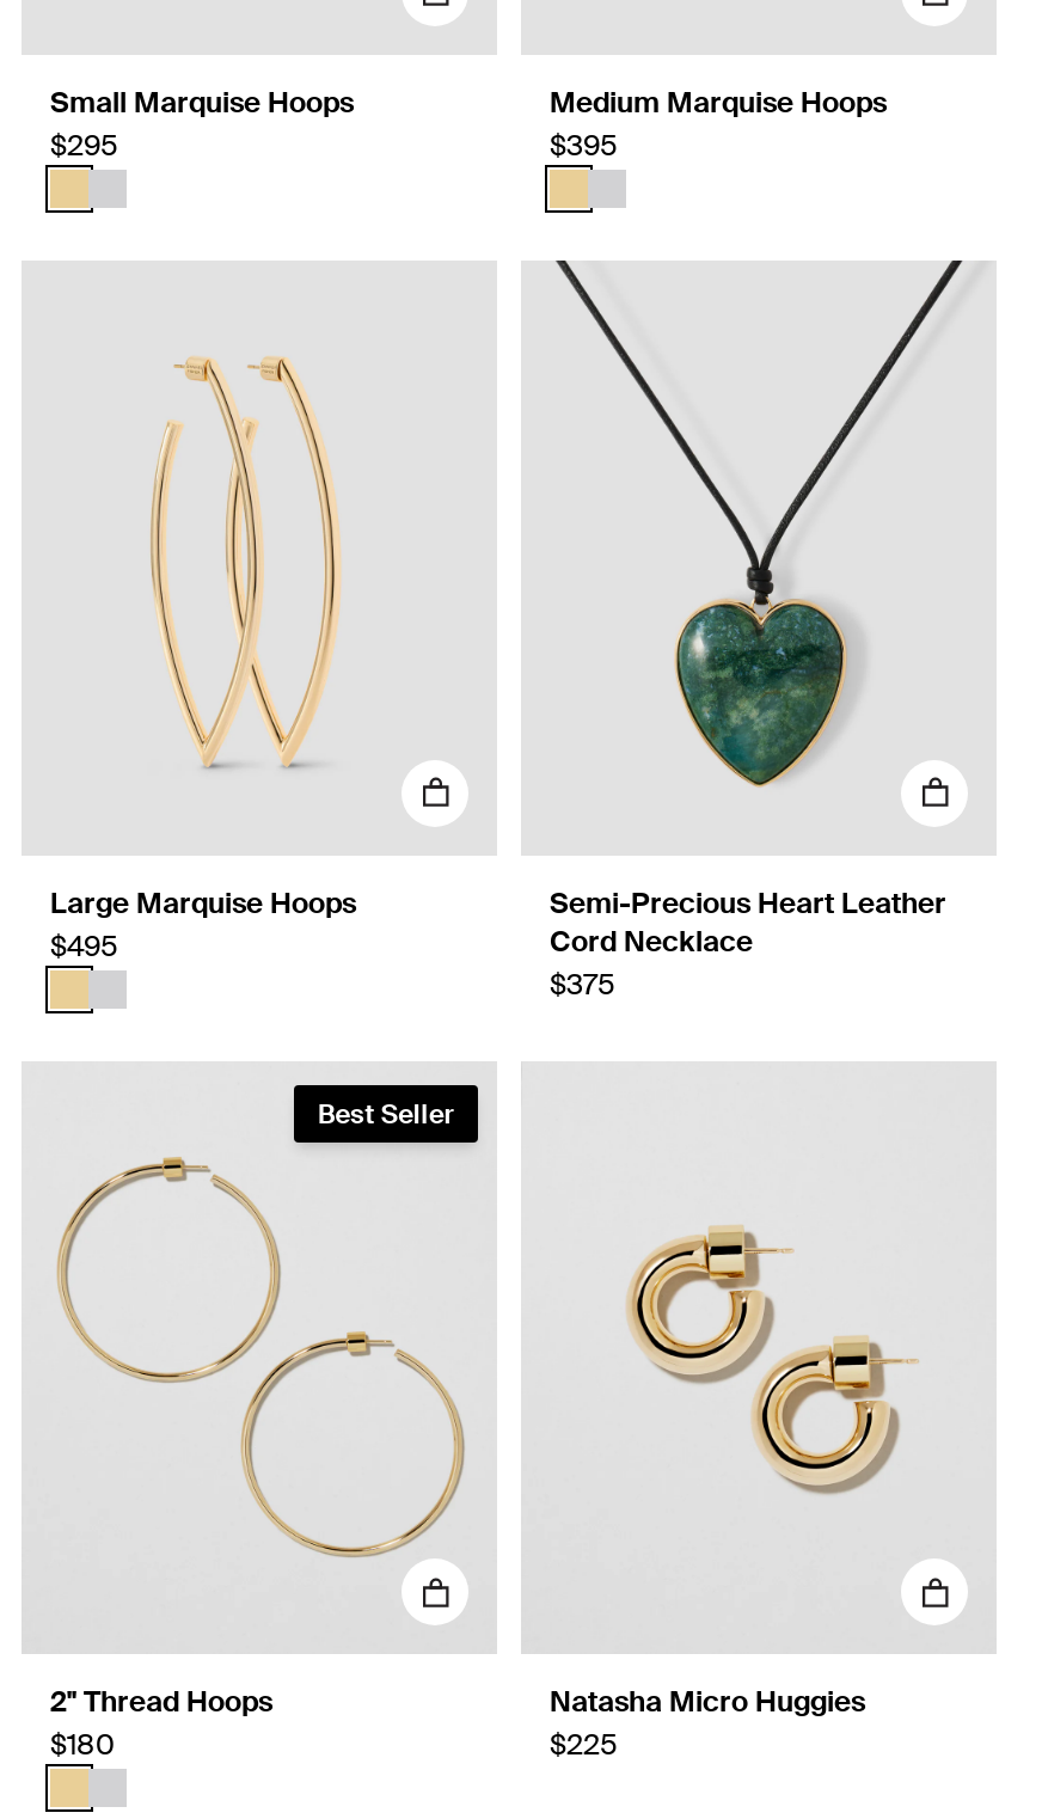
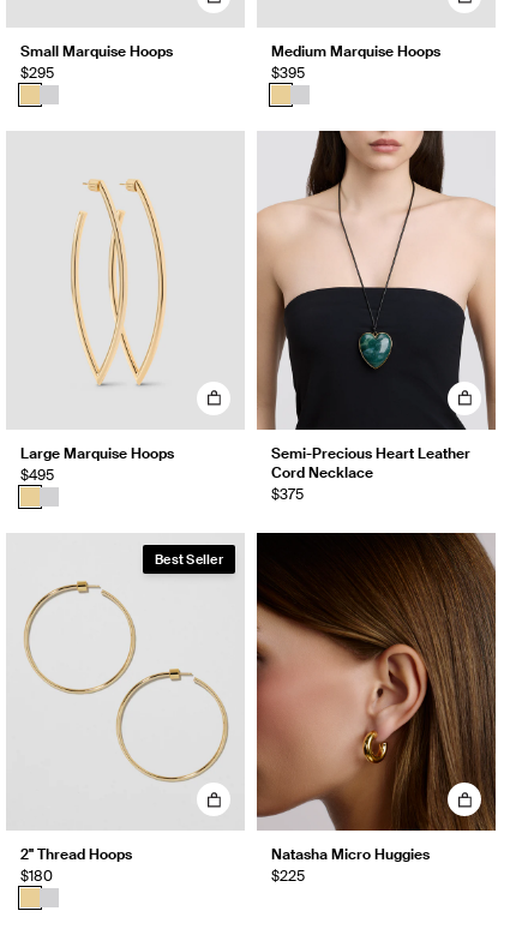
- [image]
+ [image]

- [image]
+ [image]
